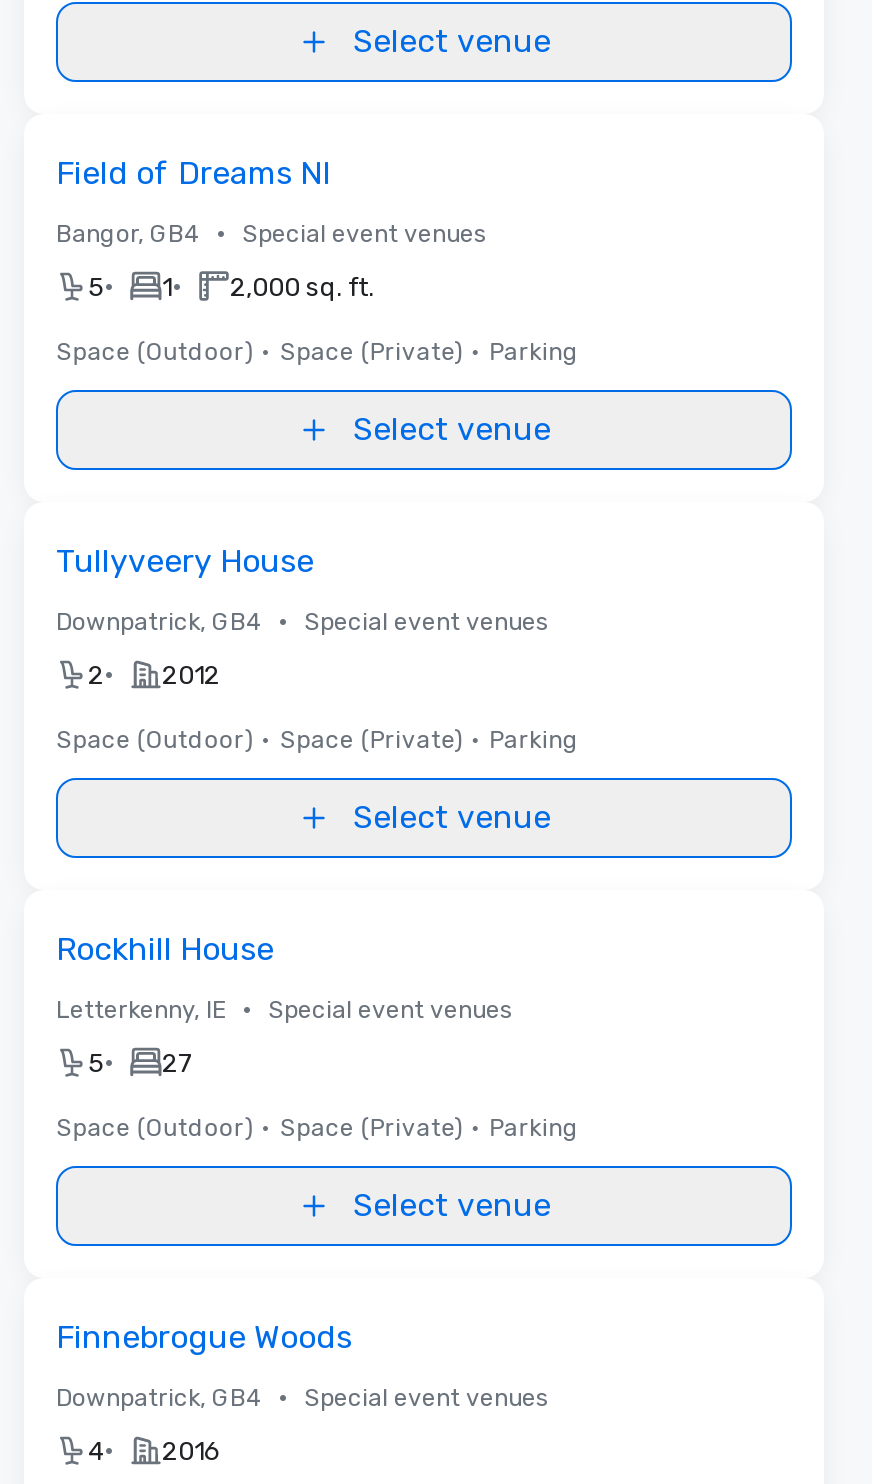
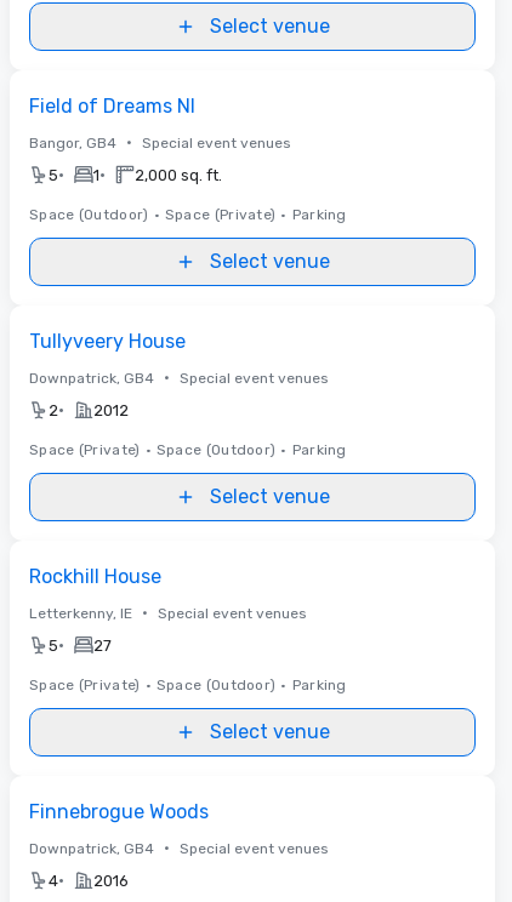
- Space (Outdoor) • Space (Private) • Parking
+ Space (Private) • Space (Outdoor) • Parking

- Space (Outdoor) • Space (Private) • Parking
+ Space (Private) • Space (Outdoor) • Parking
